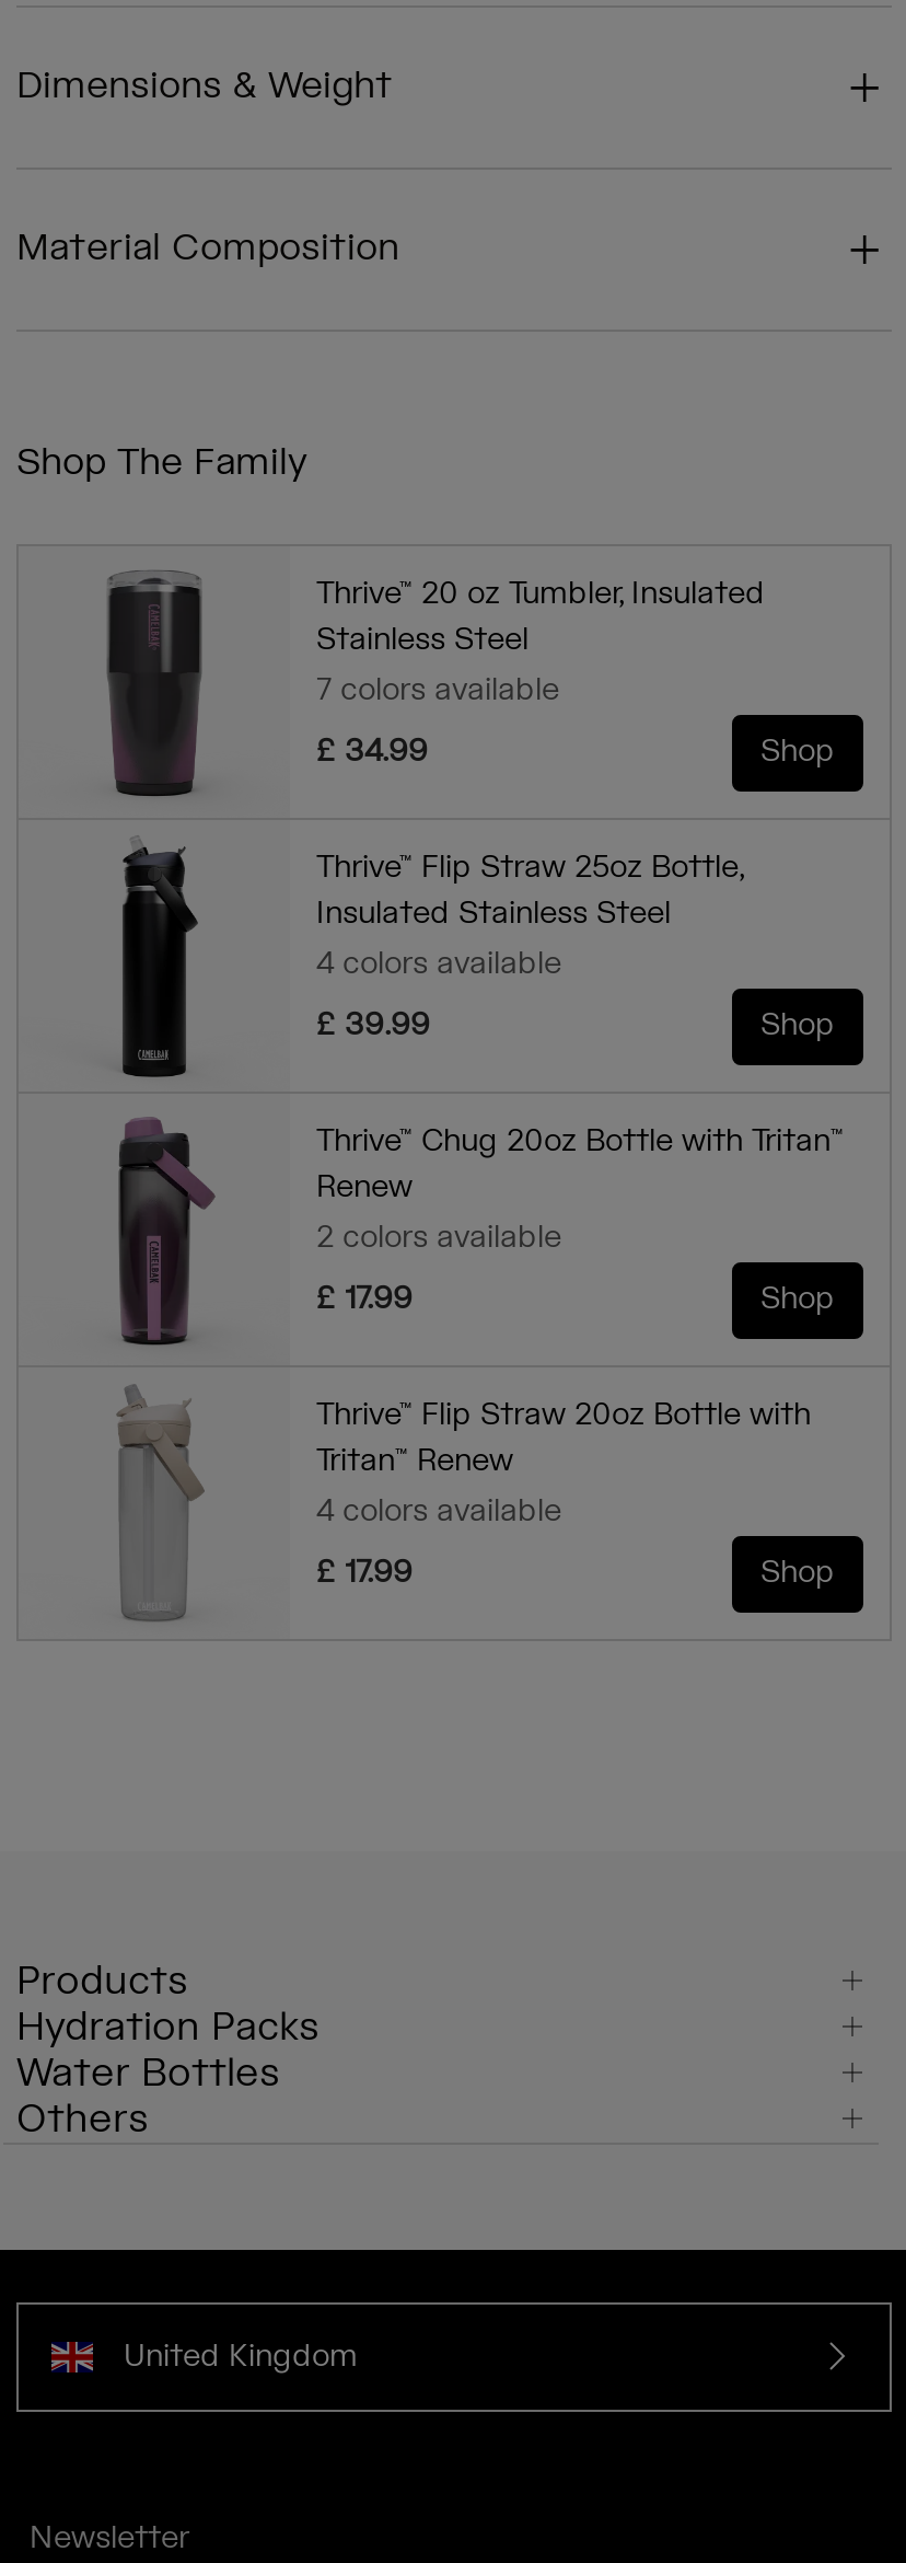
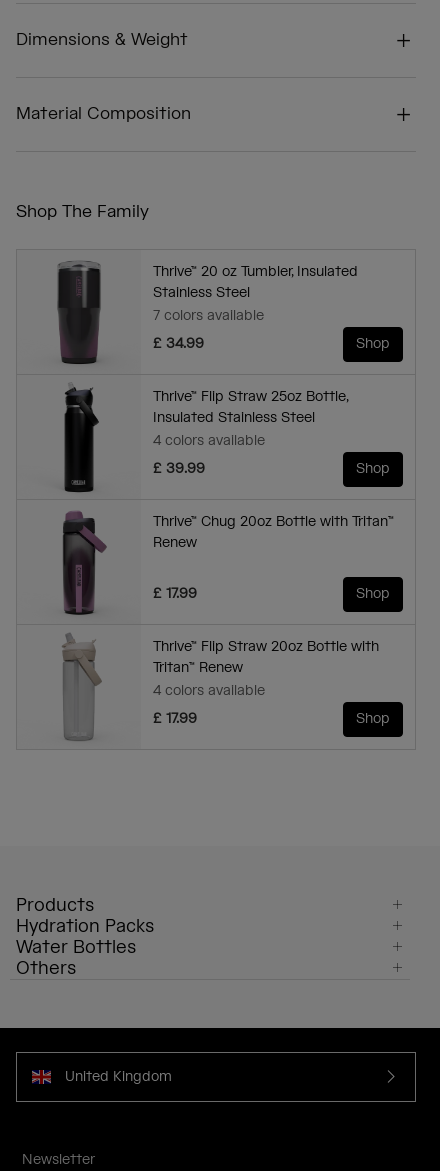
- 2 colors available
